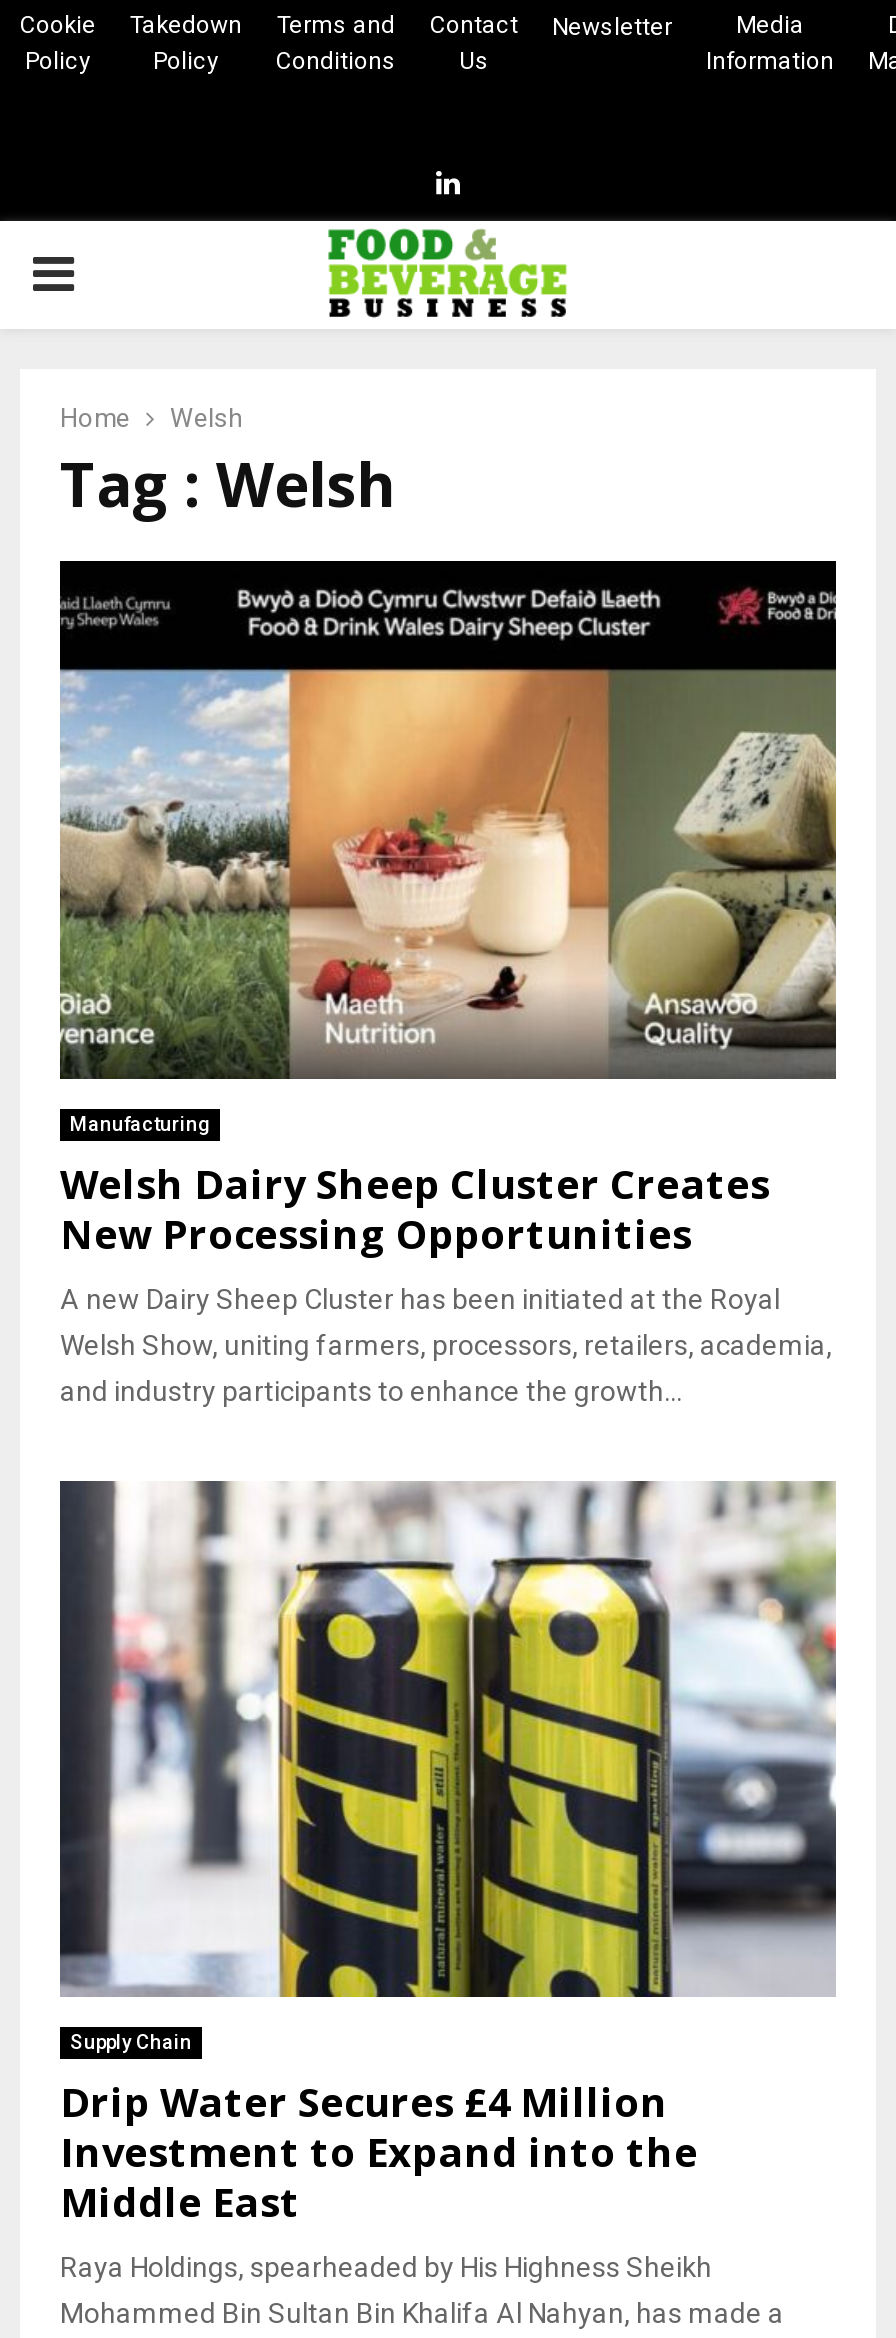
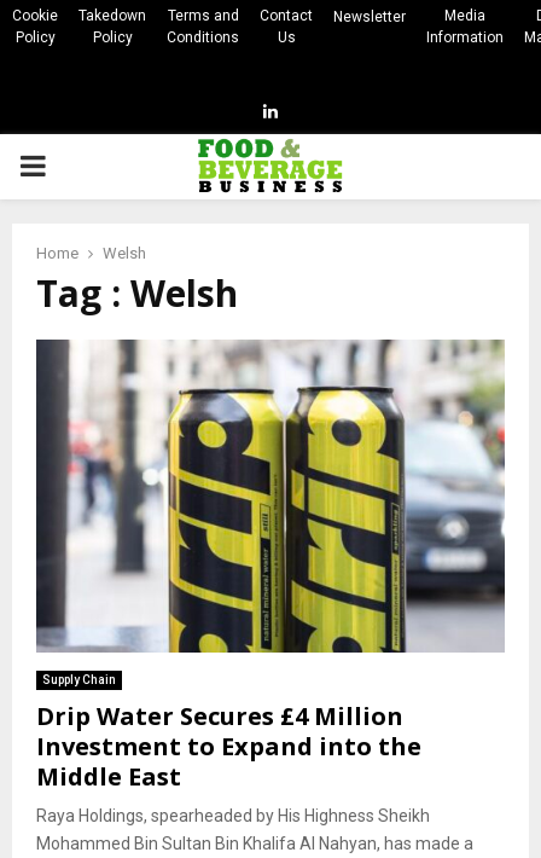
- [image]
- Manufacturing
- Welsh Dairy Sheep Cluster Creates
- New Processing Opportunities
- A new Dairy Sheep Cluster has been initiated at the Royal
- Welsh Show, uniting farmers, processors, retailers, academia,
- and industry participants to enhance the growth...
